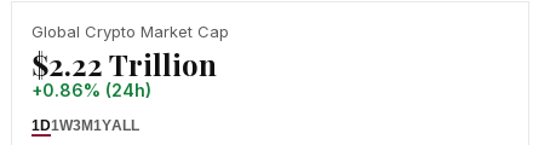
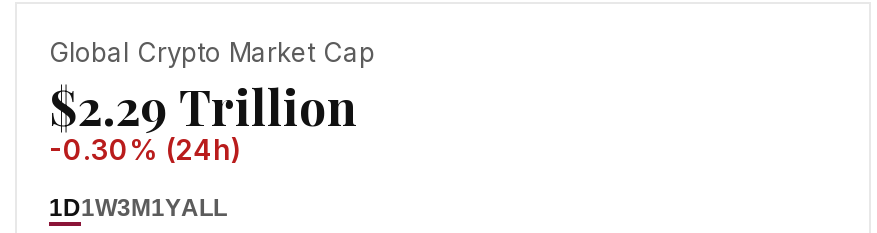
- $2.22 Trillion
+ $2.29 Trillion

- +0.86% (24h)
+ -0.30% (24h)
